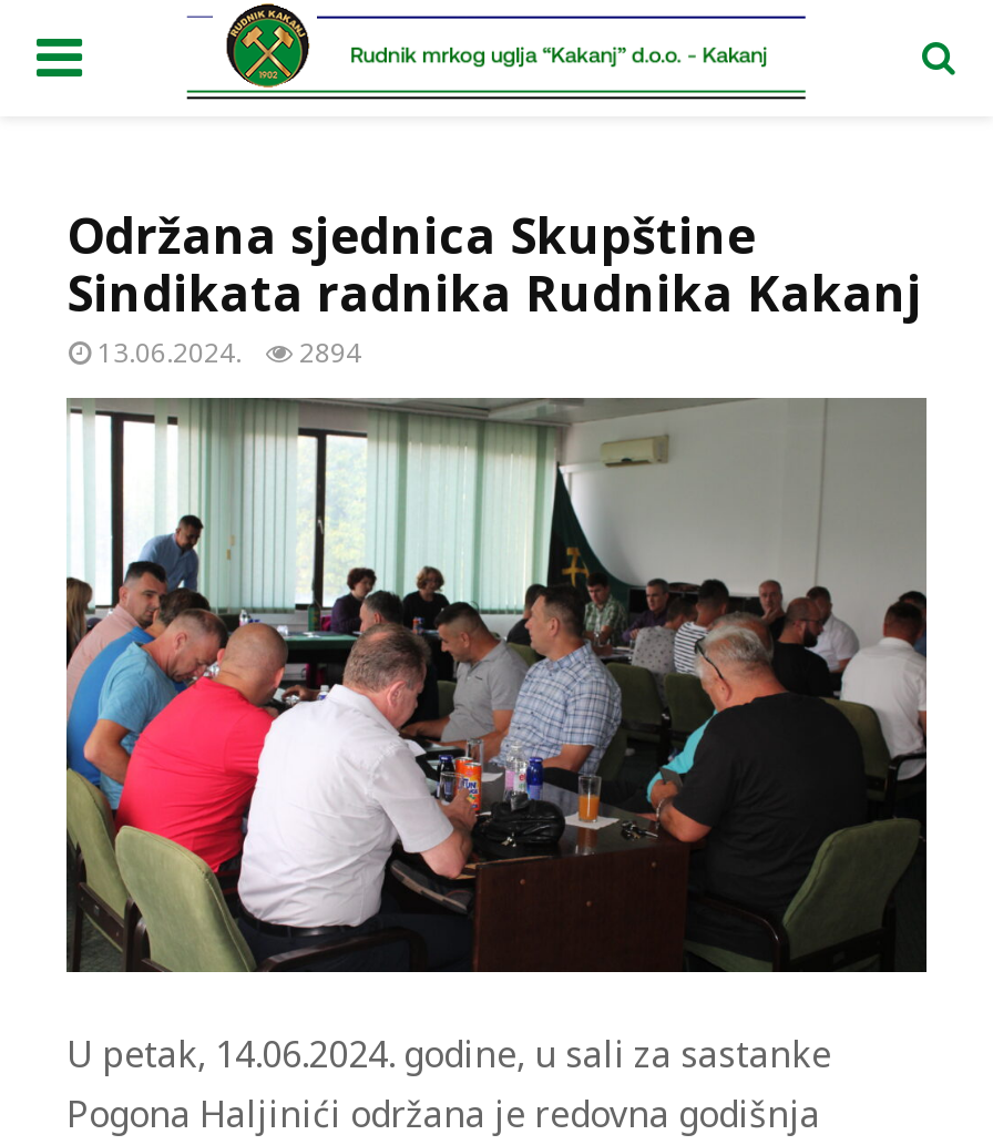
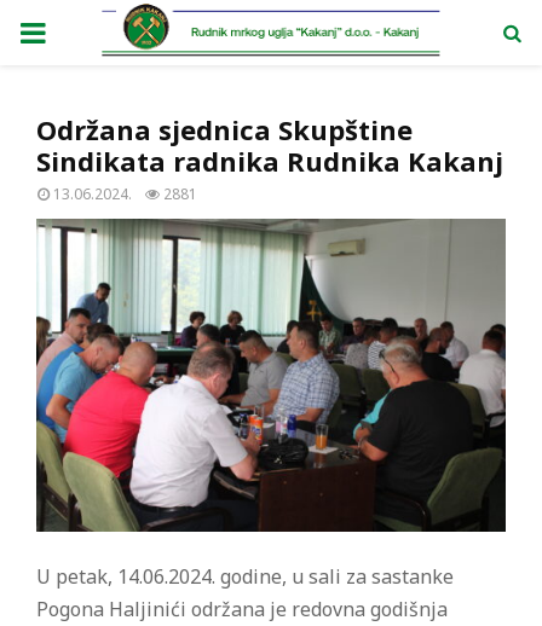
- 13.06.2024. 2894
+ 13.06.2024. 2881
